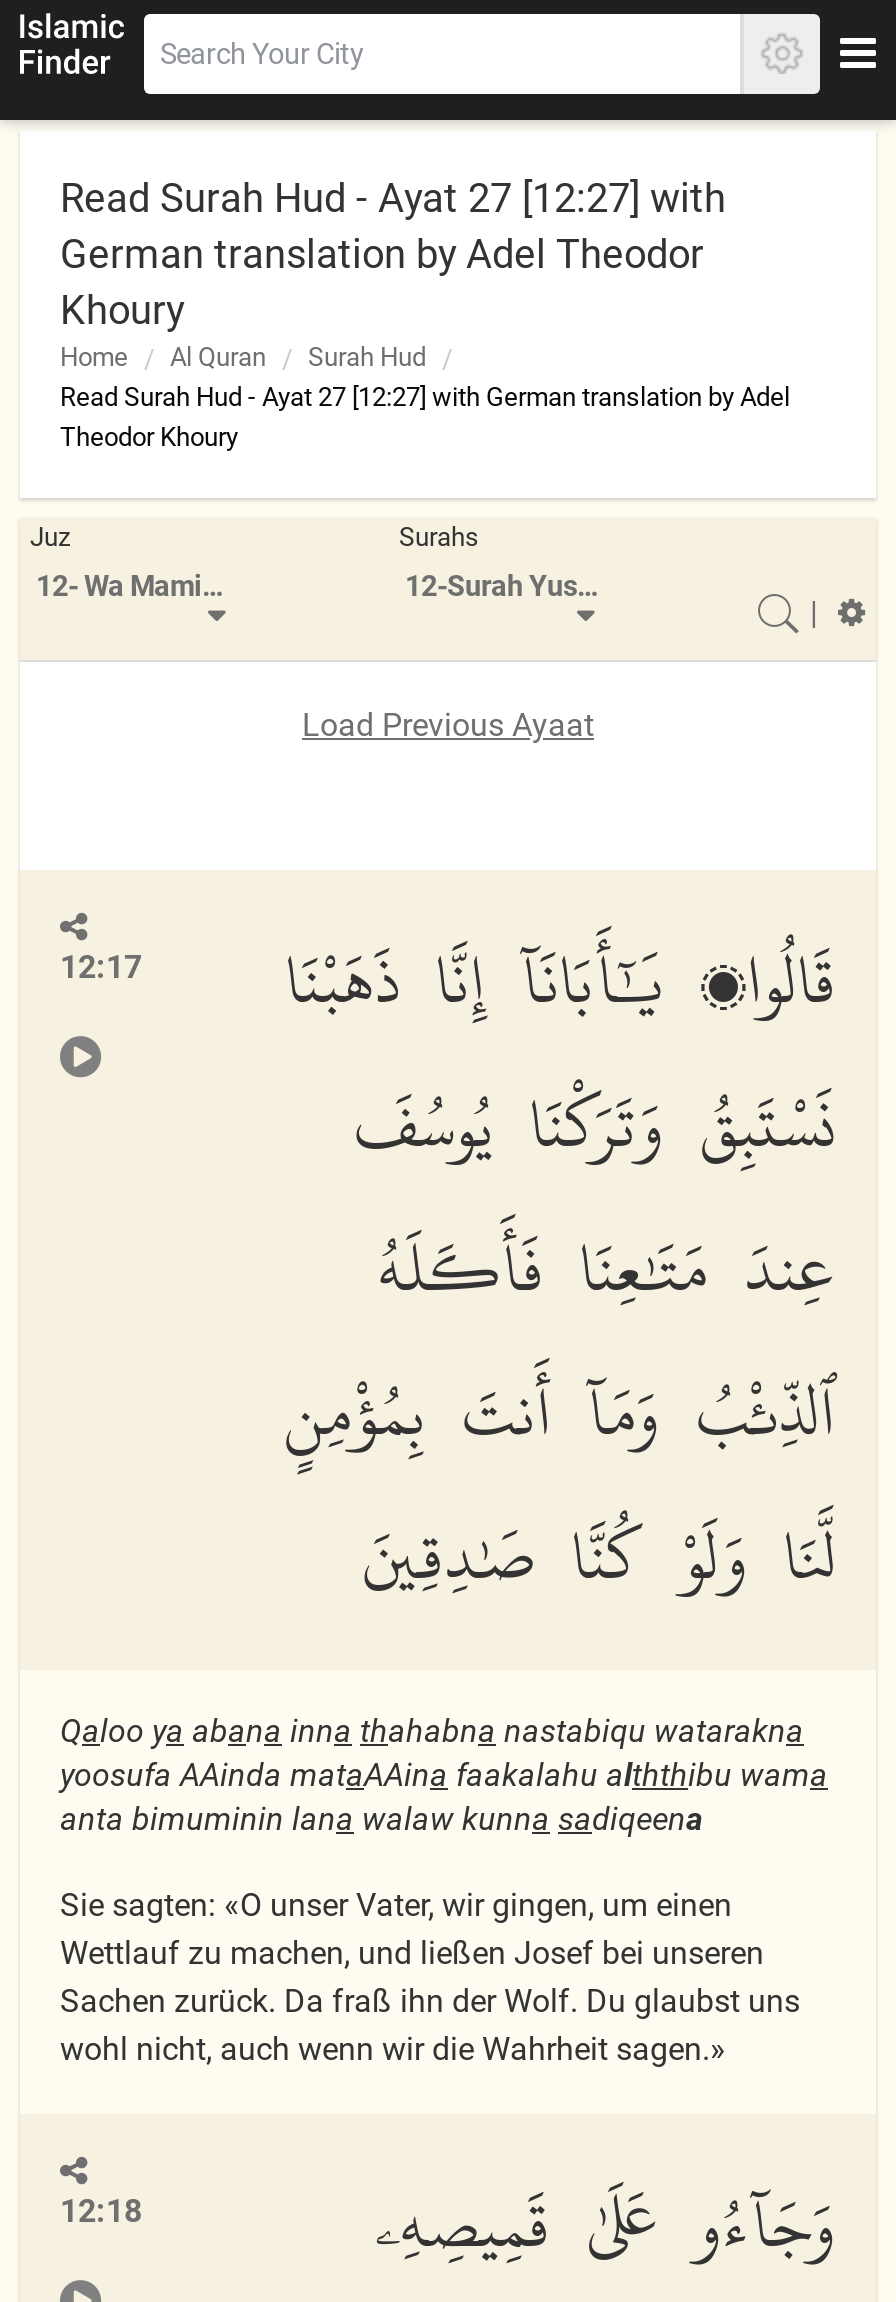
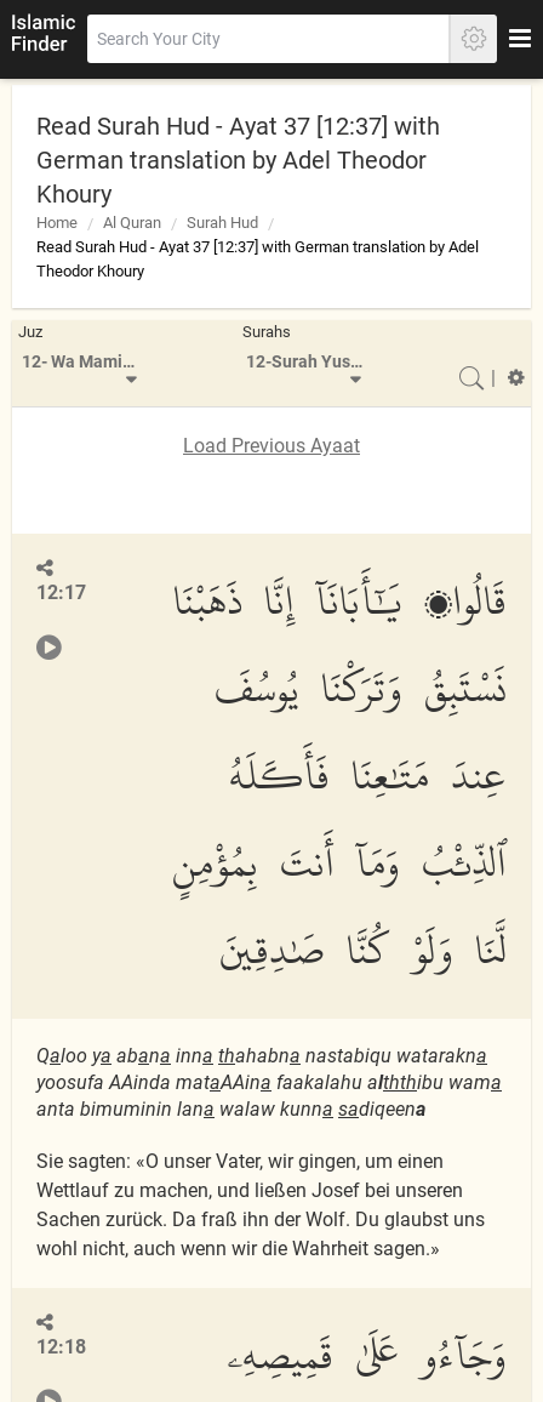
- Read Surah Hud - Ayat 27 [12:27] with
+ Read Surah Hud - Ayat 37 [12:37] with

- Read Surah Hud - Ayat 27 [12:27] with German translation by Adel
+ Read Surah Hud - Ayat 37 [12:37] with German translation by Adel
